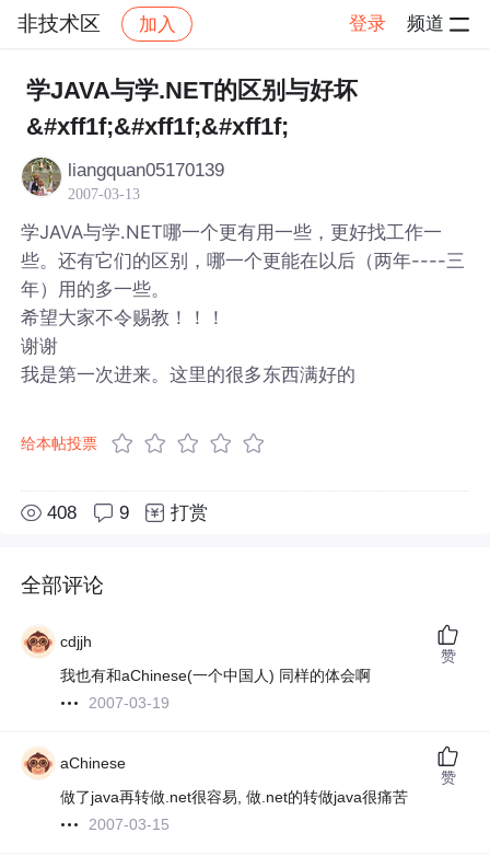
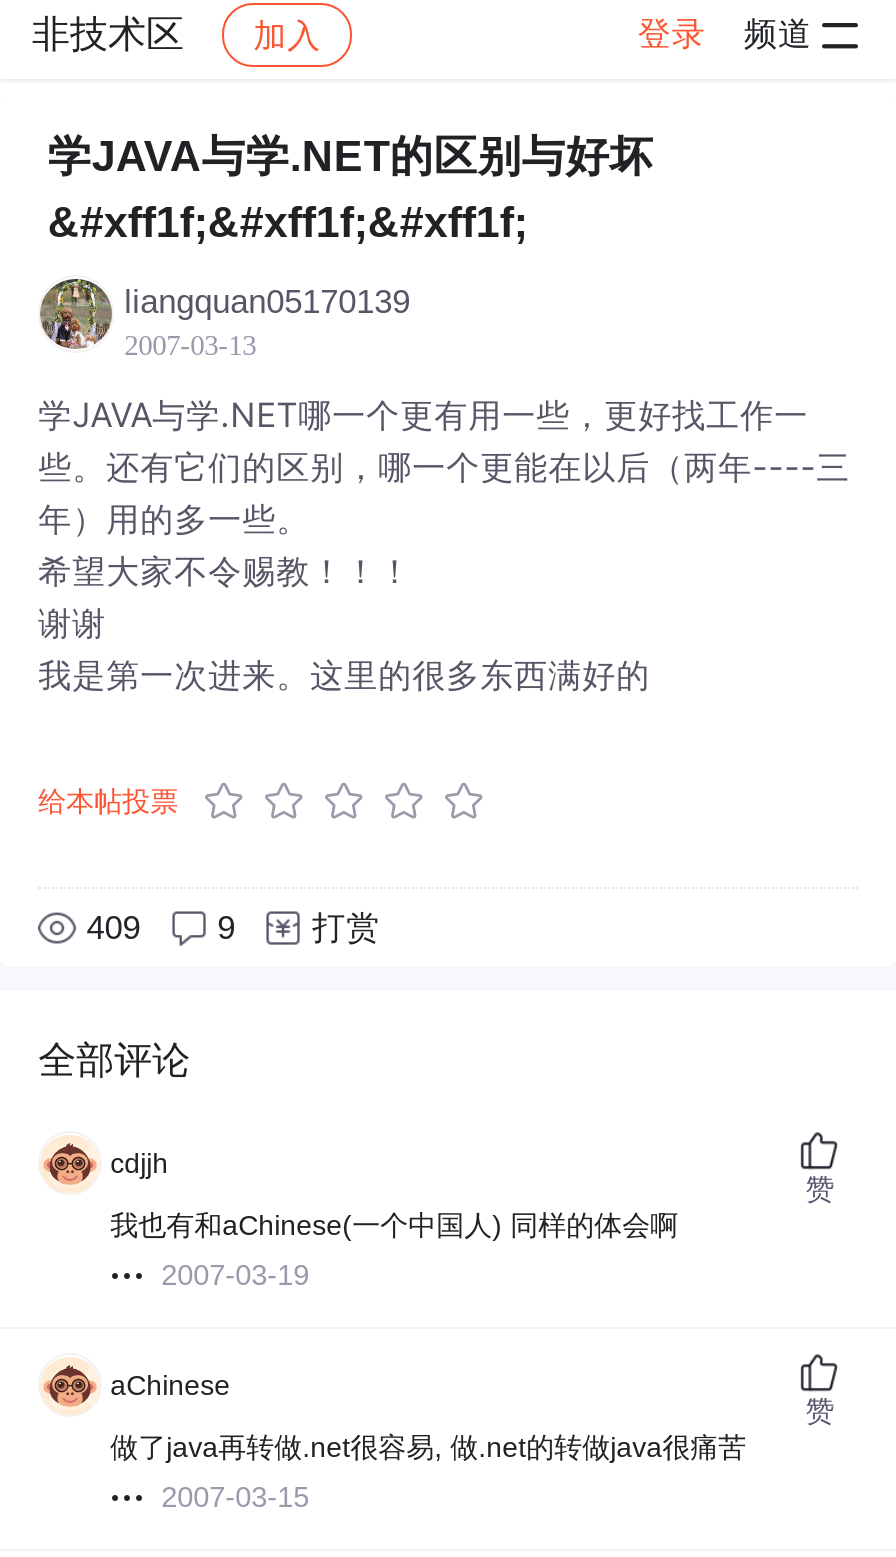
- 408
+ 409
